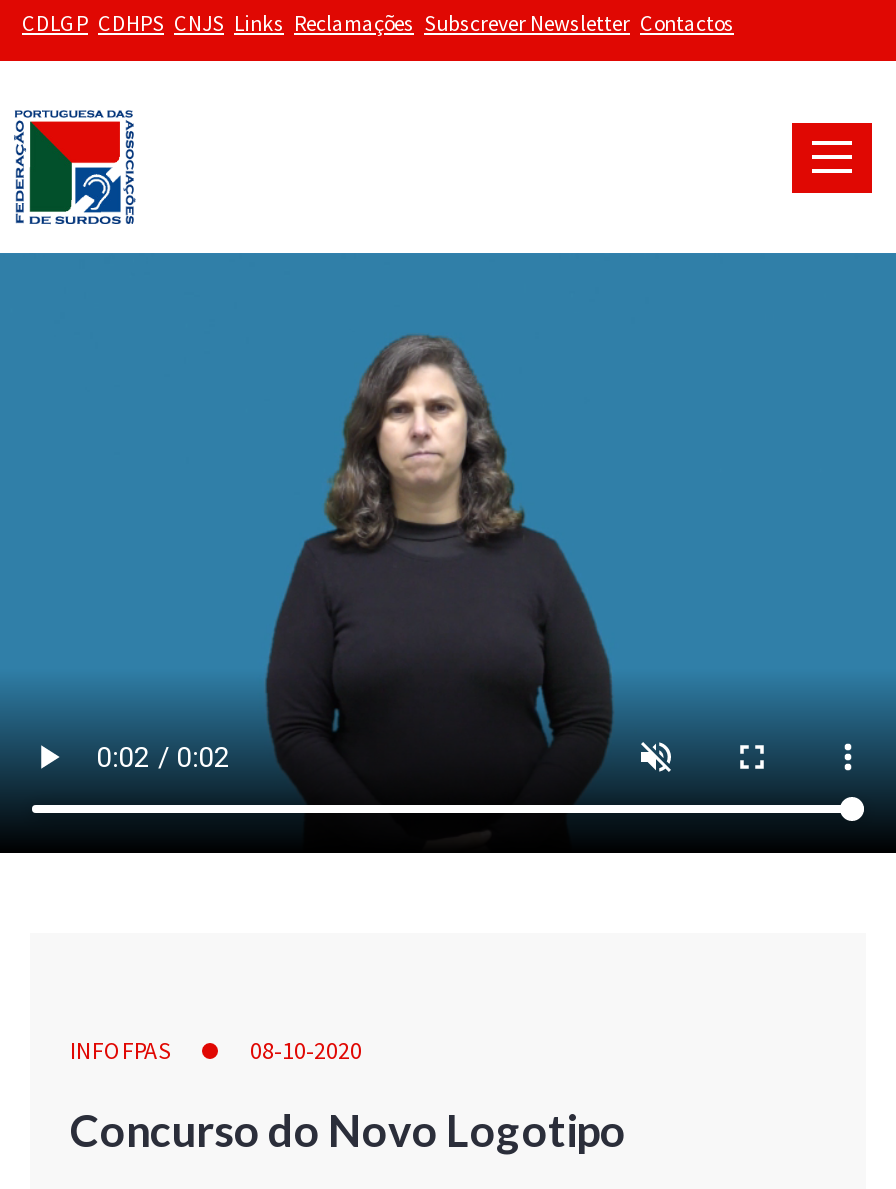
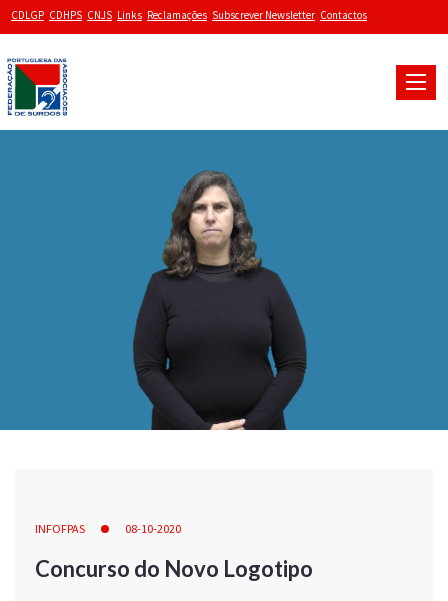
- [image]
+ [image]
